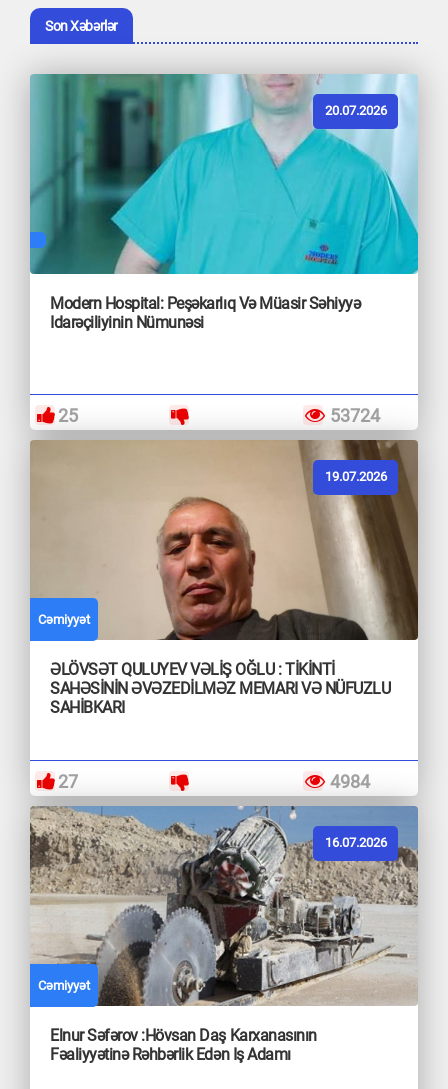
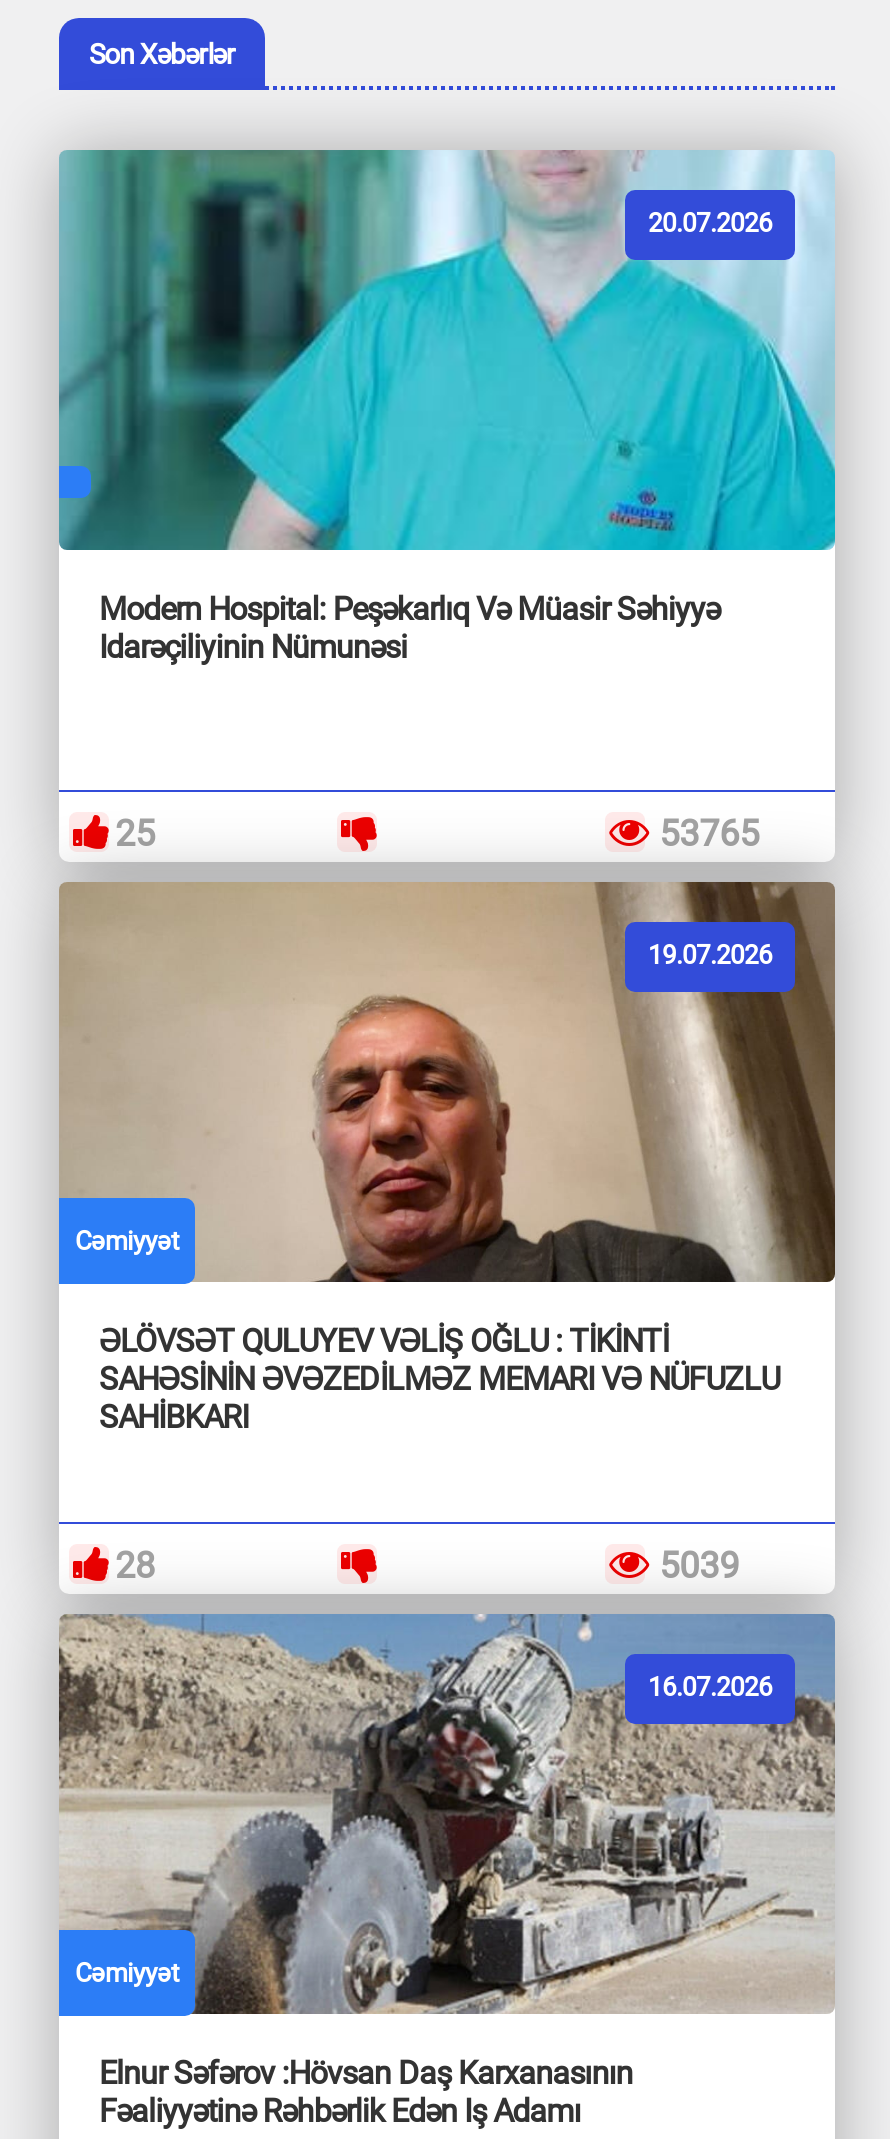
- 53724
+ 53765

- 27
+ 28

- 4984
+ 5039
